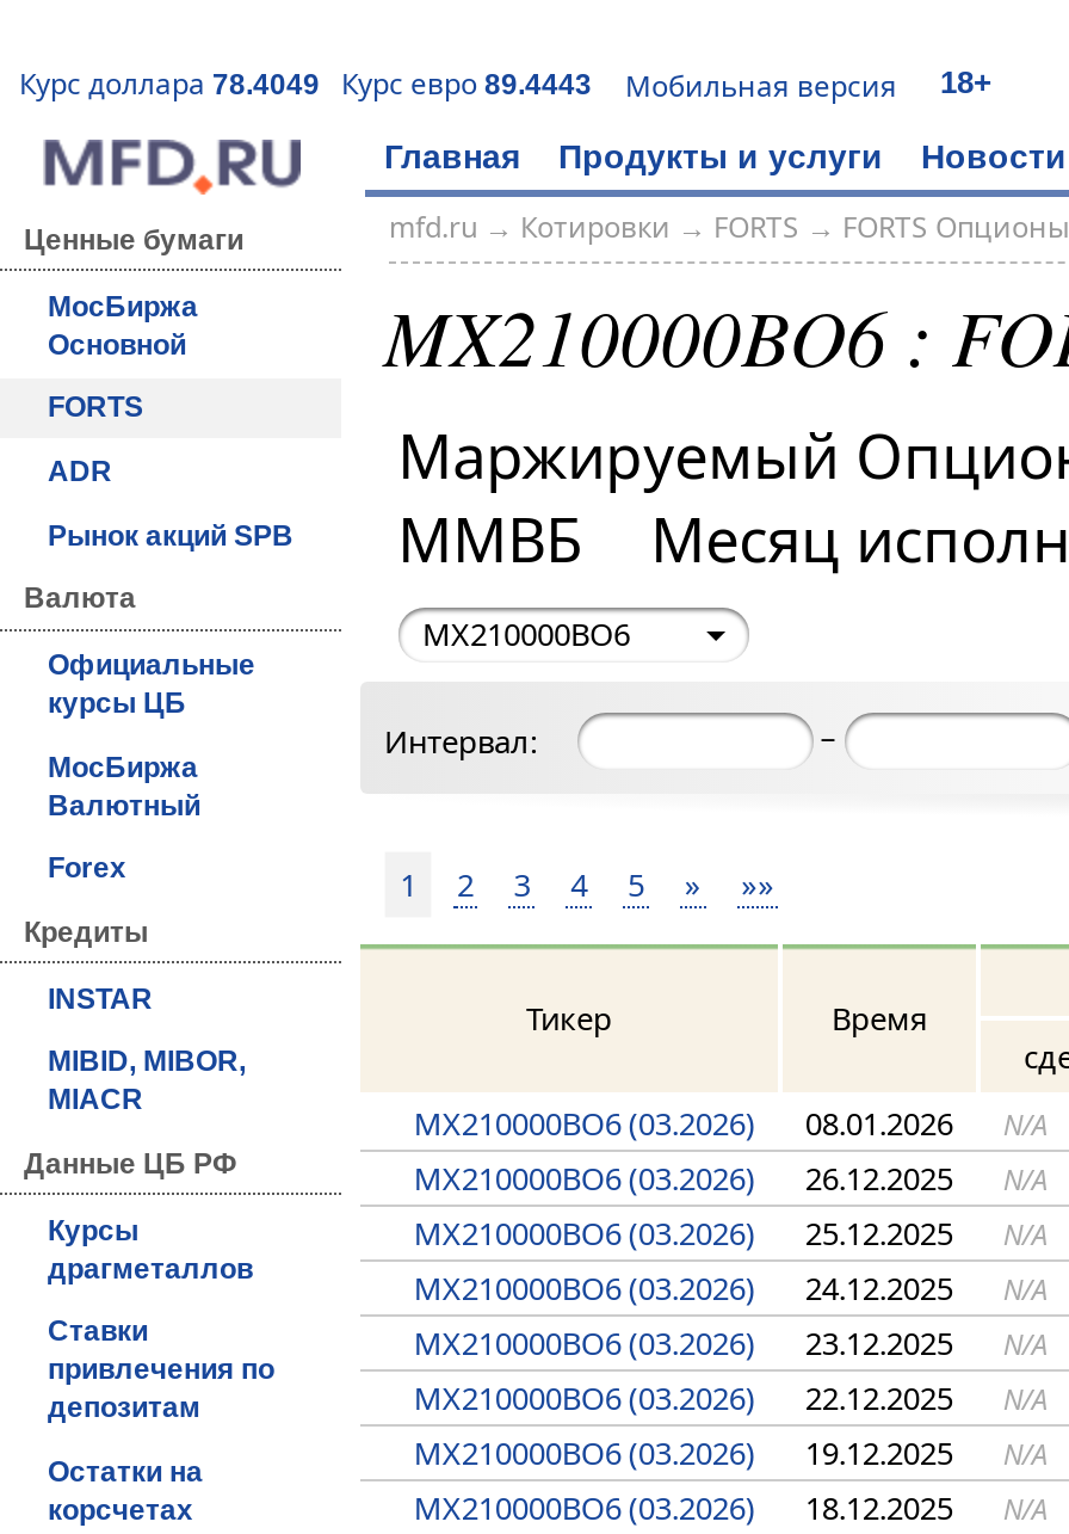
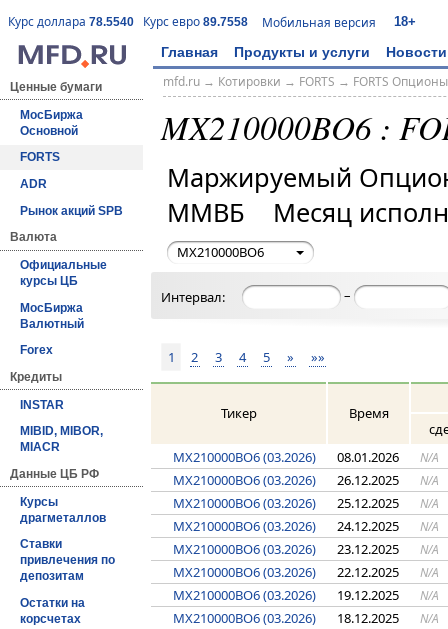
- Курс доллара 78.4049 Курс евро 89.4443
+ Курс доллара 78.5540 Курс евро 89.7558
